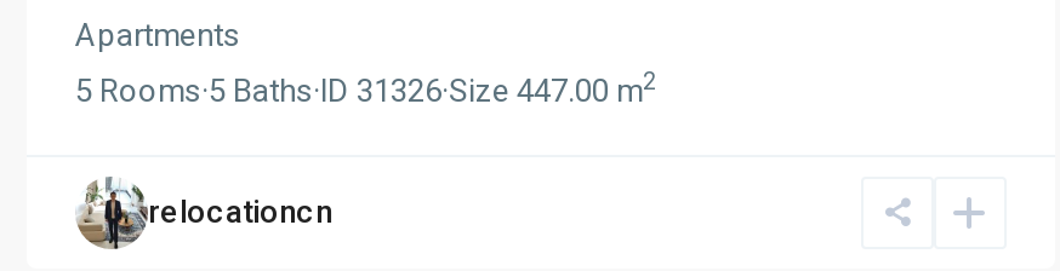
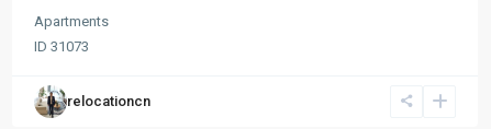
- 5 Rooms·5 Baths·ID 31326·Size 447.00 m2
+ ID 31073
